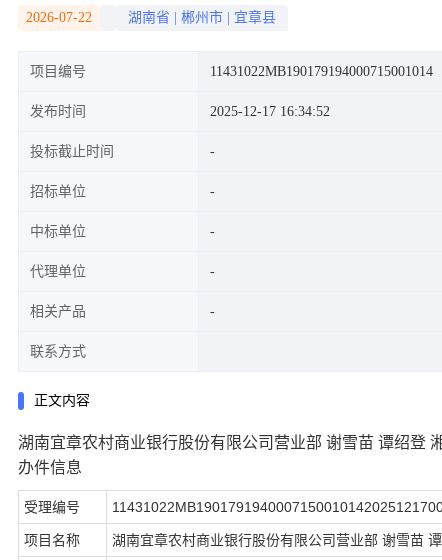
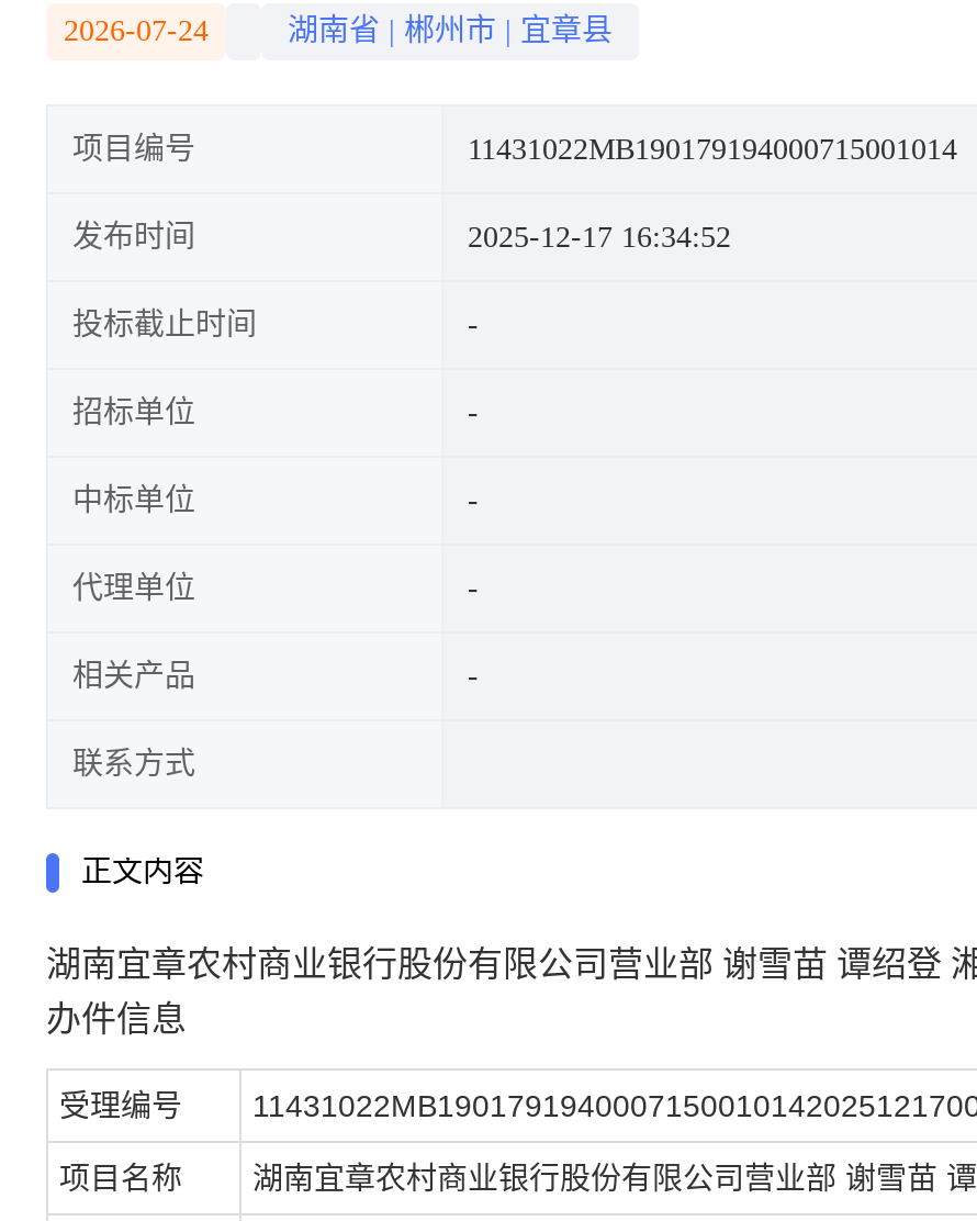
- 2026-07-22
+ 2026-07-24
